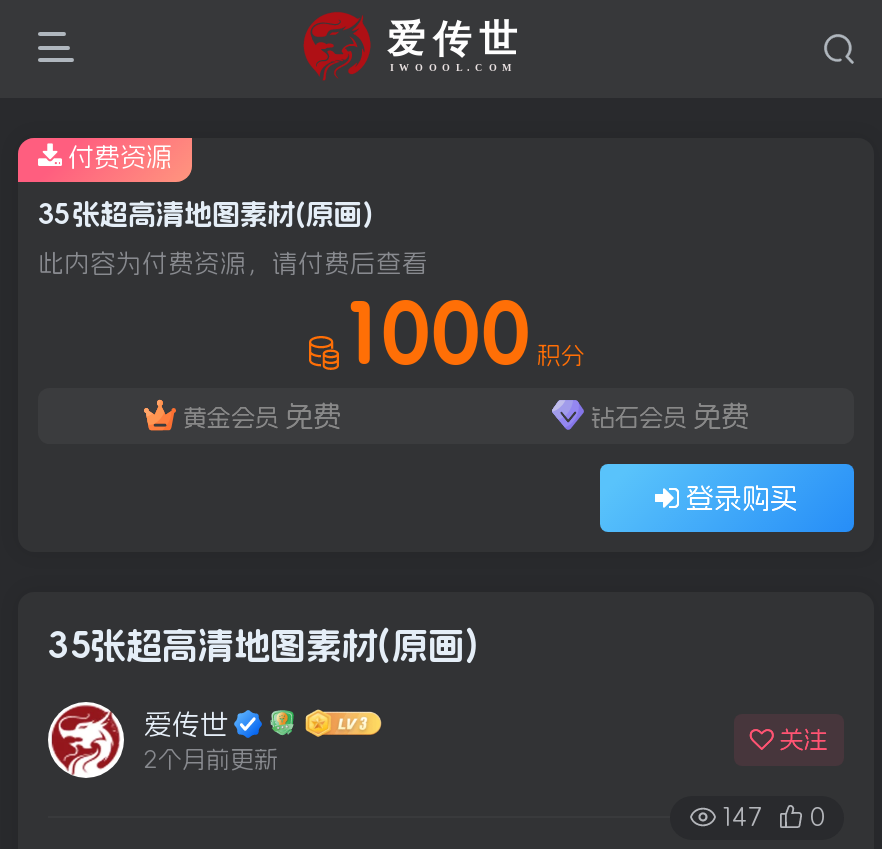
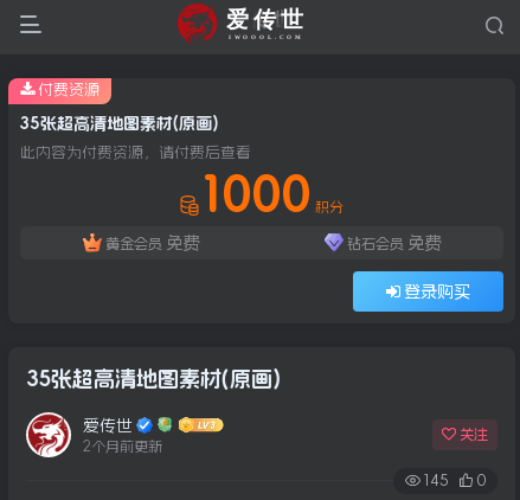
- 147 0
+ 145 0
